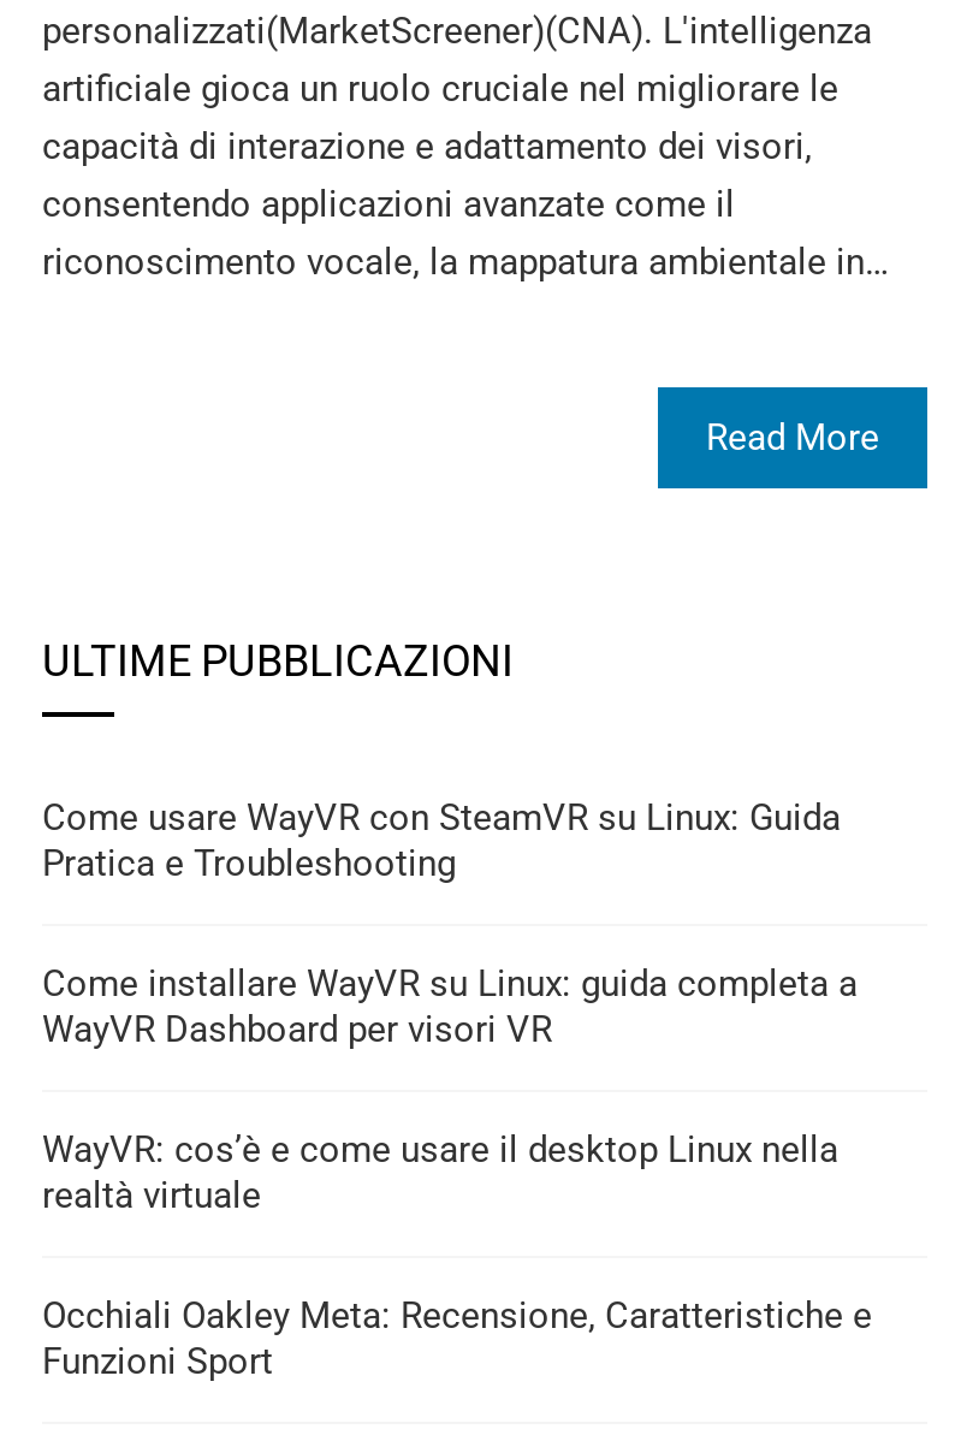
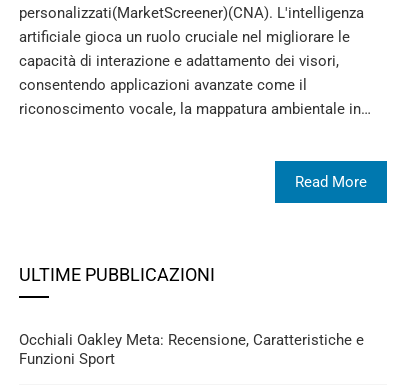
- Come usare WayVR con SteamVR su Linux: Guida
- Pratica e Troubleshooting
- Come installare WayVR su Linux: guida completa a
- WayVR Dashboard per visori VR
- WayVR: cos’è e come usare il desktop Linux nella
- realtà virtuale
